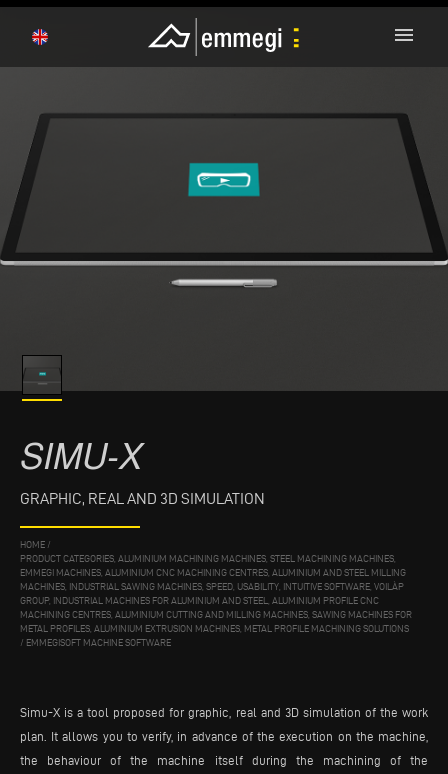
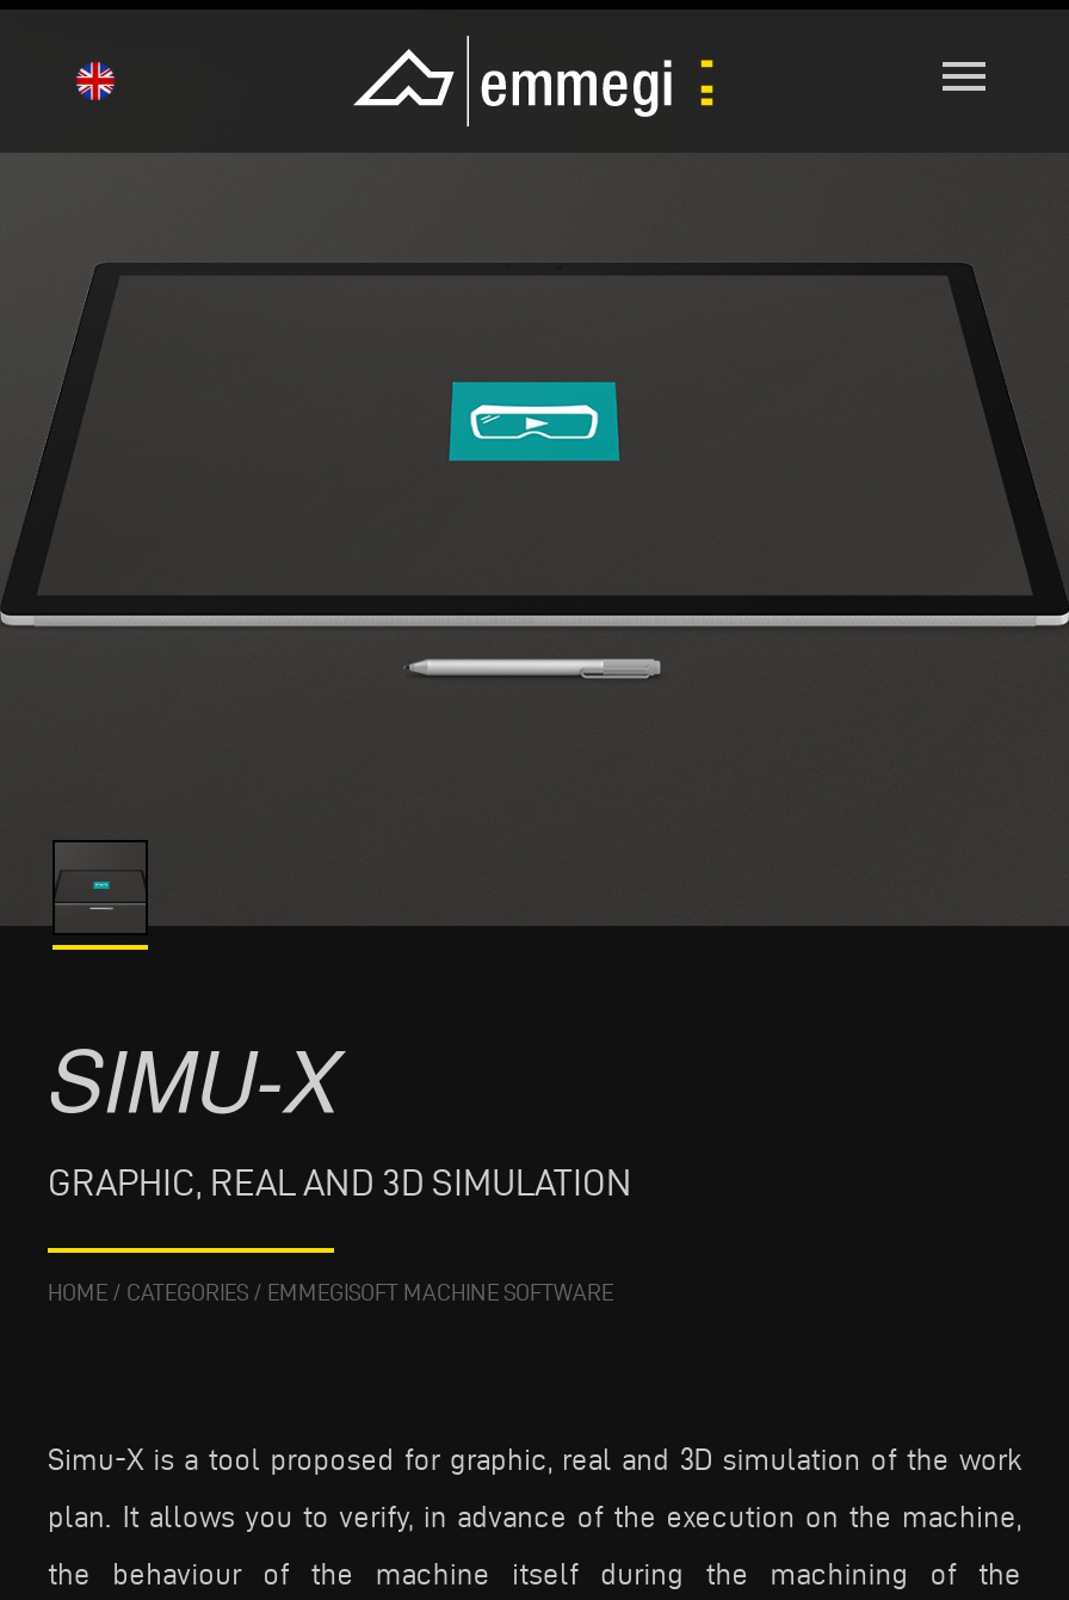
- HOME /
- PRODUCT CATEGORIES, ALUMINIUM MACHINING MACHINES, STEEL MACHINING MACHINES,
- EMMEGI MACHINES, ALUMINIUM CNC MACHINING CENTRES, ALUMINIUM AND STEEL MILLING
- MACHINES, INDUSTRIAL SAWING MACHINES, SPEED, USABILITY, INTUITIVE SOFTWARE, VOILÀP
- GROUP, INDUSTRIAL MACHINES FOR ALUMINIUM AND STEEL, ALUMINIUM PROFILE CNC
- MACHINING CENTRES, ALUMINIUM CUTTING AND MILLING MACHINES, SAWING MACHINES FOR
- METAL PROFILES, ALUMINIUM EXTRUSION MACHINES, METAL PROFILE MACHINING SOLUTIONS
- / EMMEGISOFT MACHINE SOFTWARE
+ HOME / CATEGORIES / EMMEGISOFT MACHINE SOFTWARE
